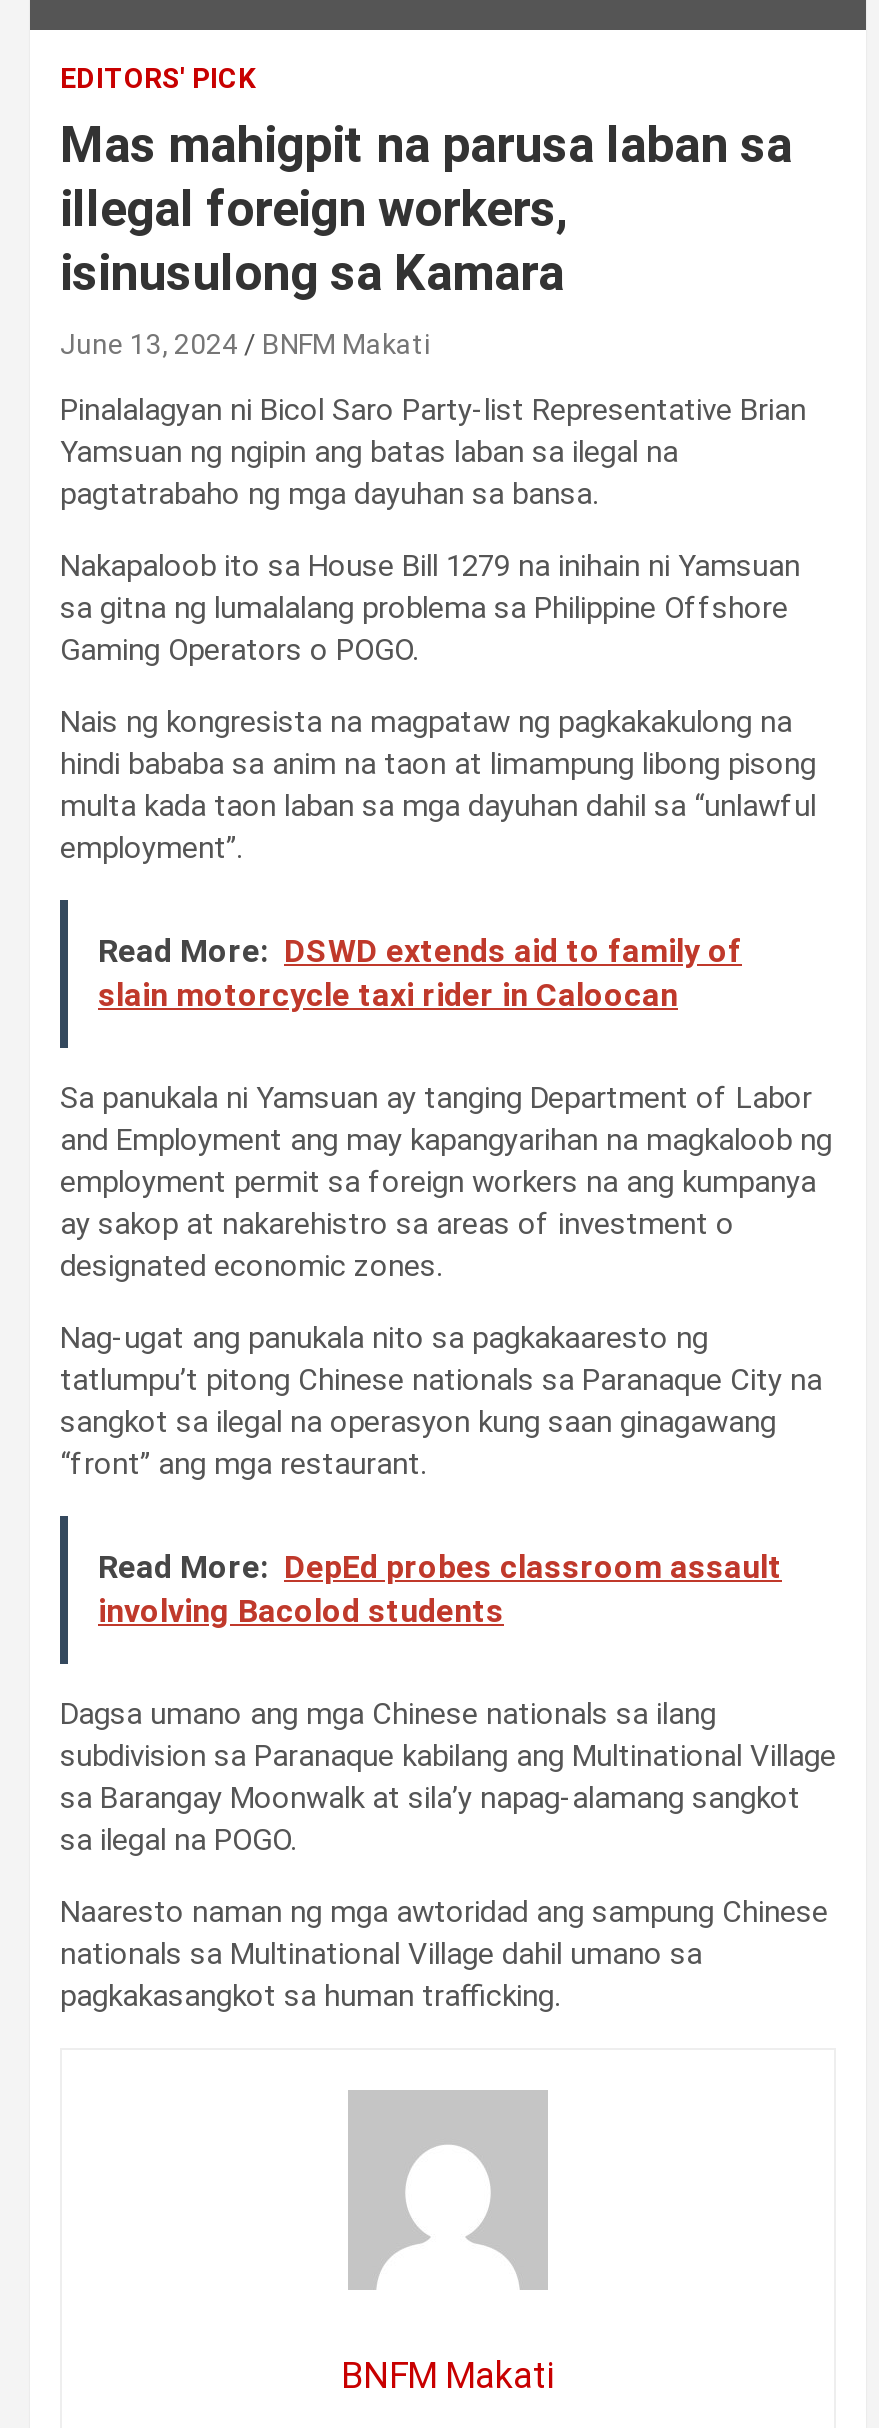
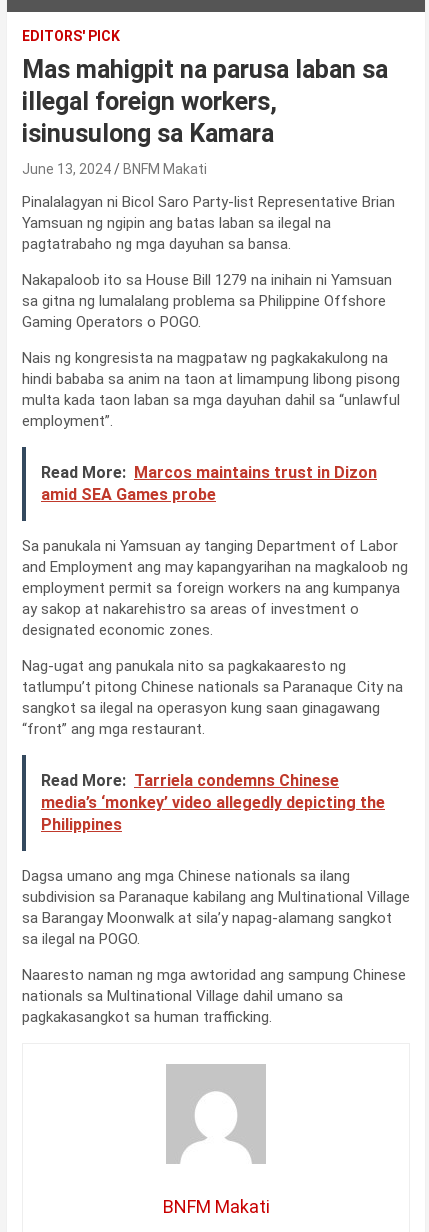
- Read More: DSWD extends aid to family of
- slain motorcycle taxi rider in Caloocan
+ Read More: Marcos maintains trust in Dizon
+ amid SEA Games probe

- Read More: DepEd probes classroom assault
- involving Bacolod students
+ Read More: Tarriela condemns Chinese
+ media’s ‘monkey’ video allegedly depicting the
+ Philippines
